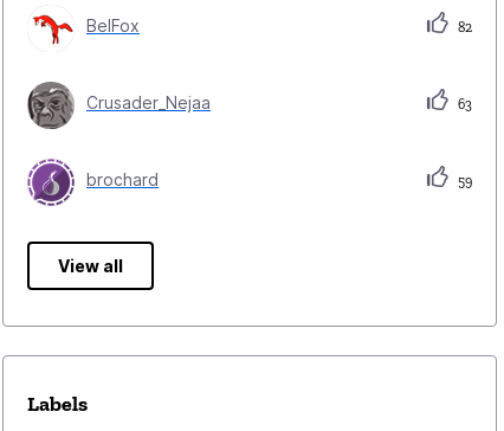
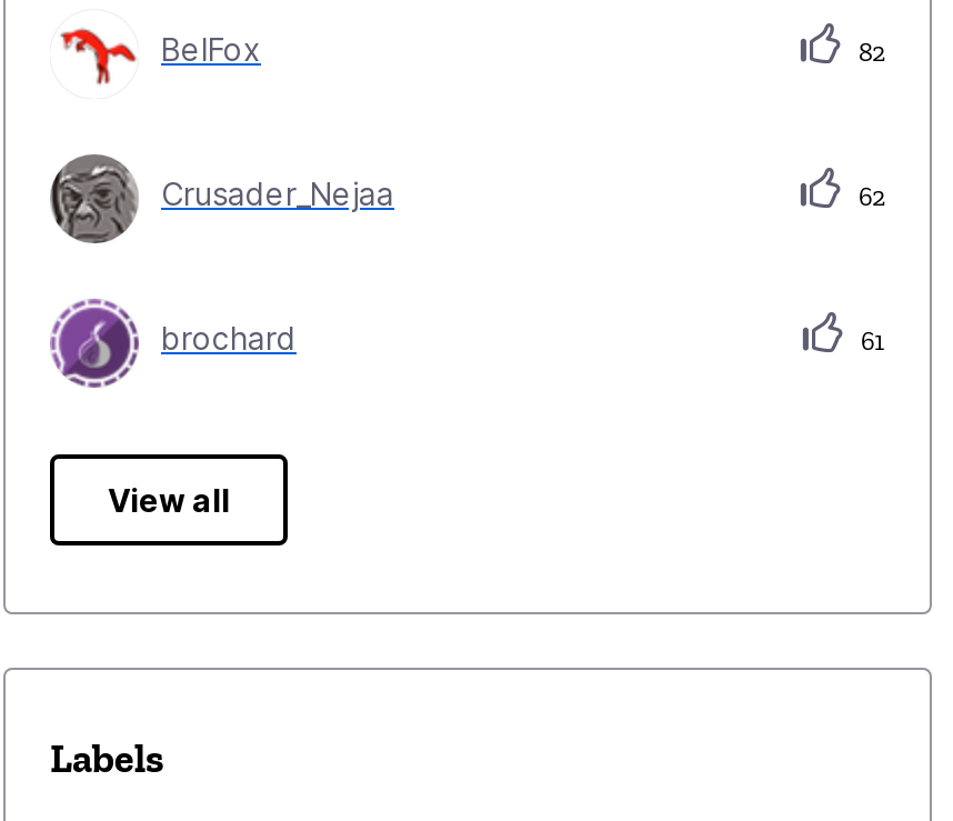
- 63
+ 62

- 59
+ 61
